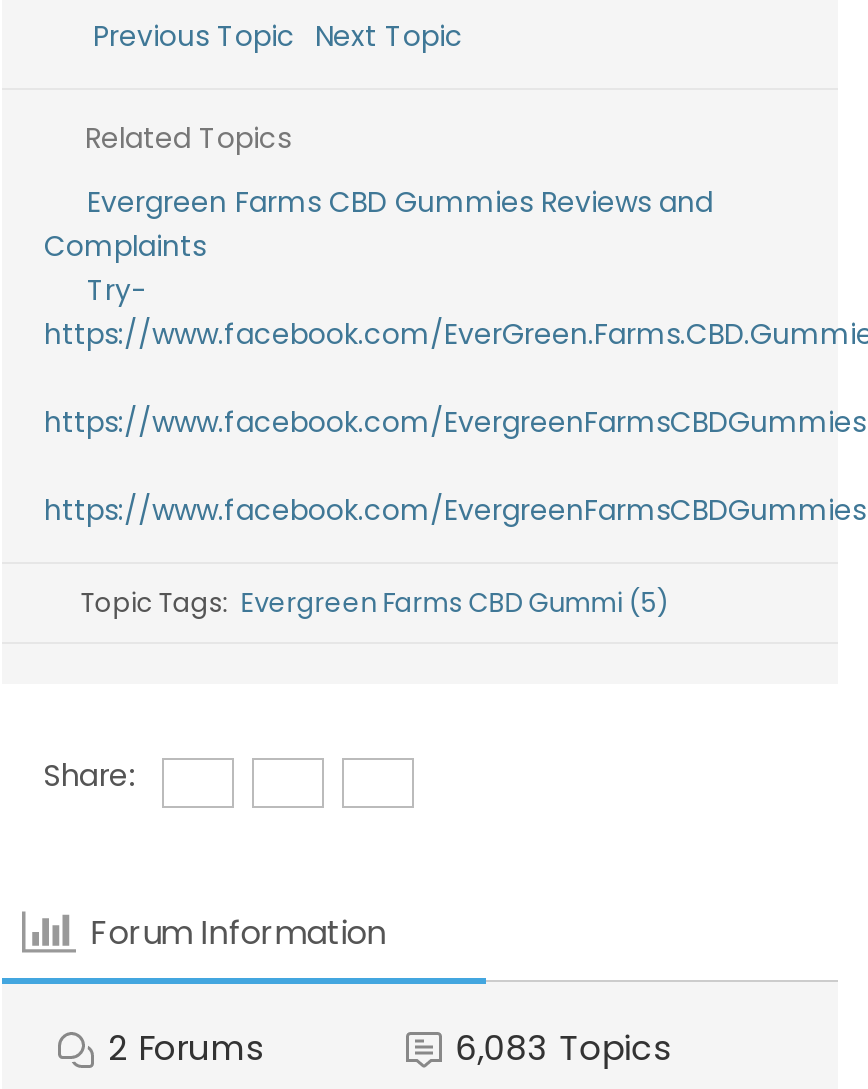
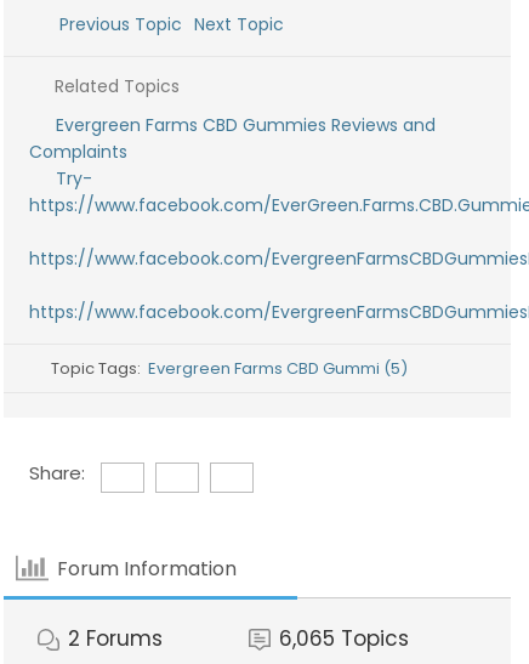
- 6,083 Topics
+ 6,065 Topics
